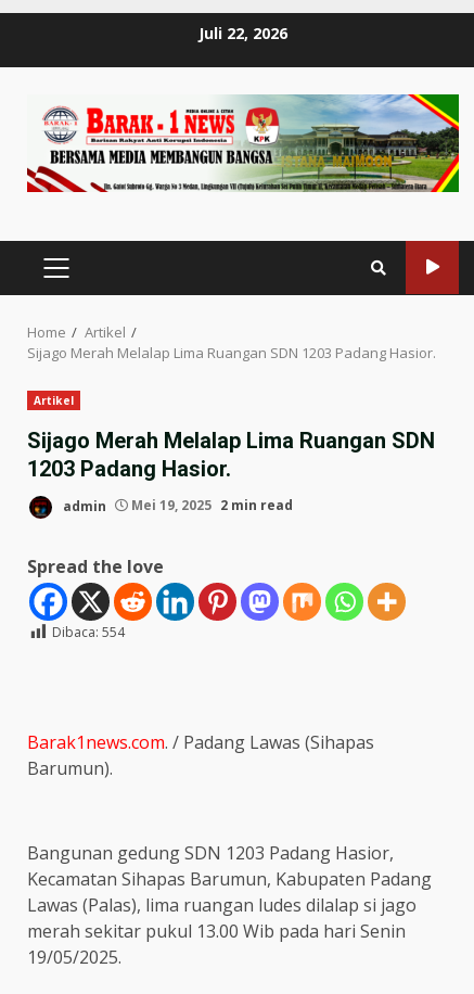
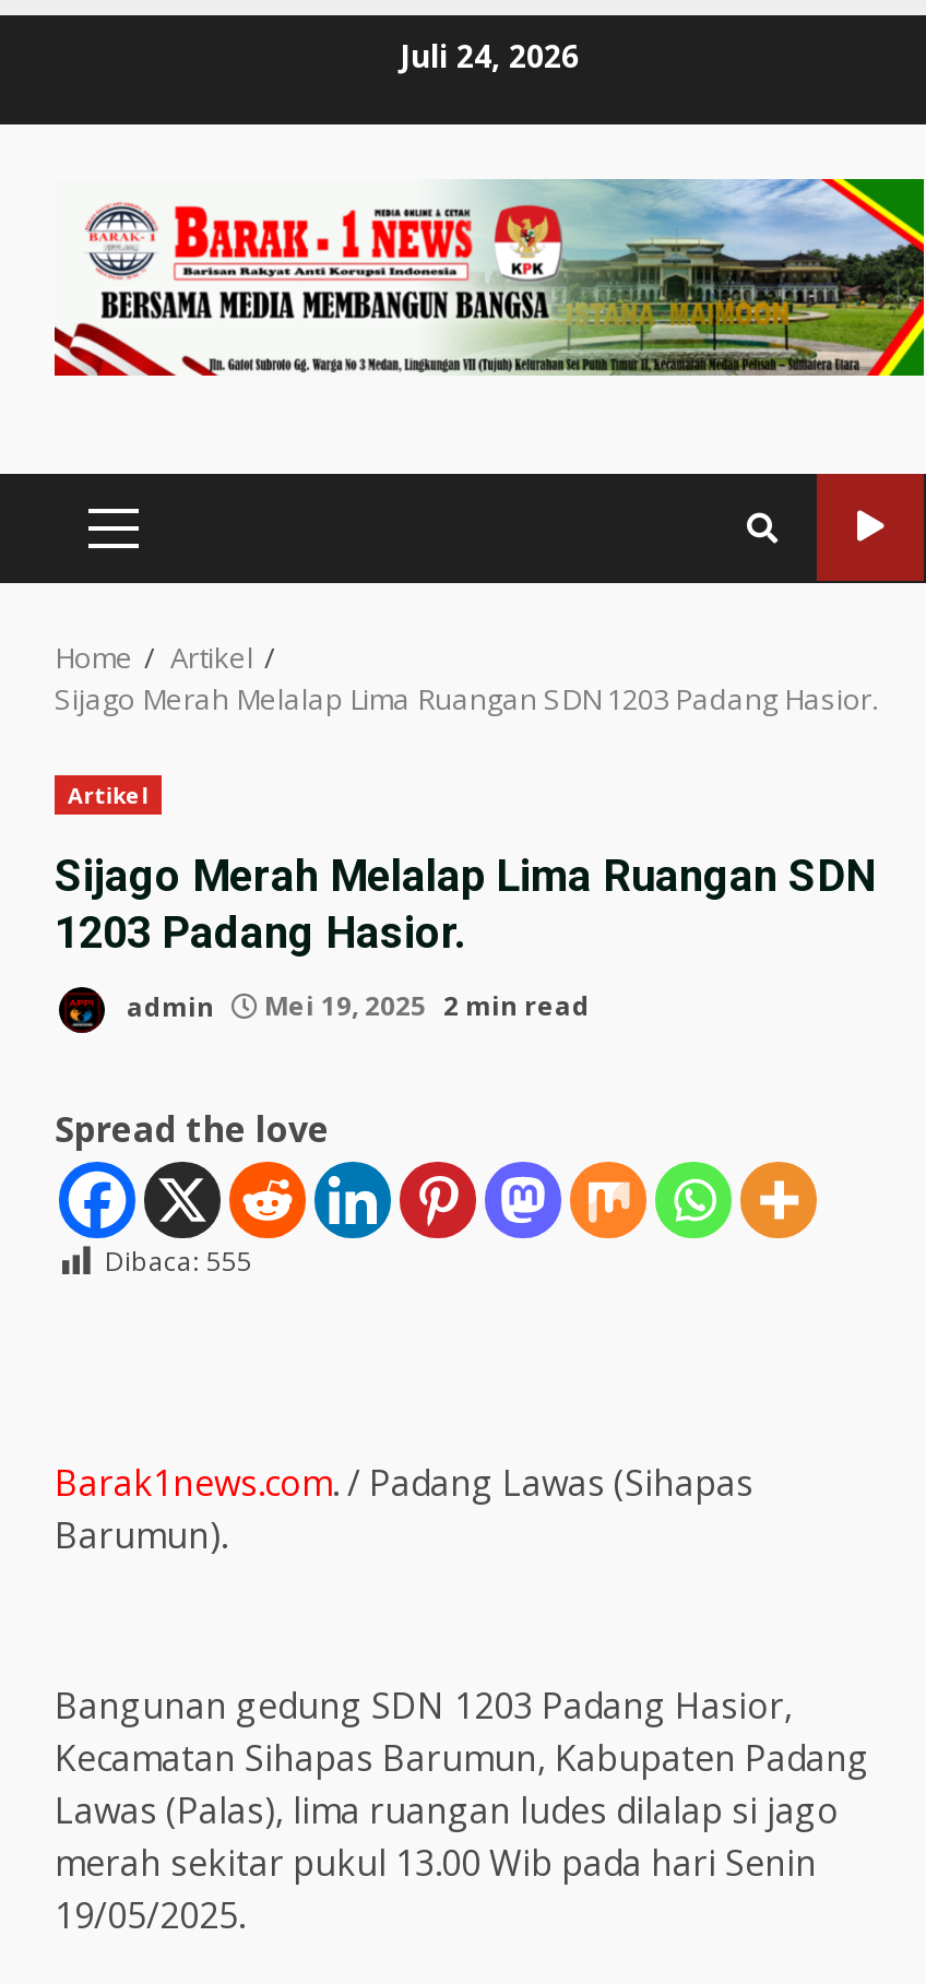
- Juli 22, 2026
+ Juli 24, 2026

- Dibaca: 554
+ Dibaca: 555
